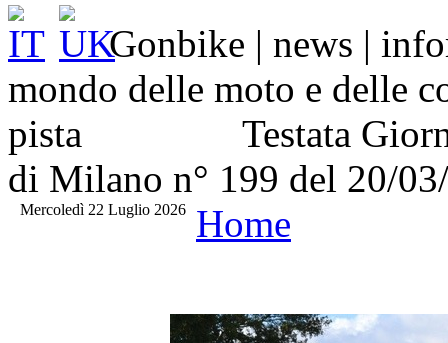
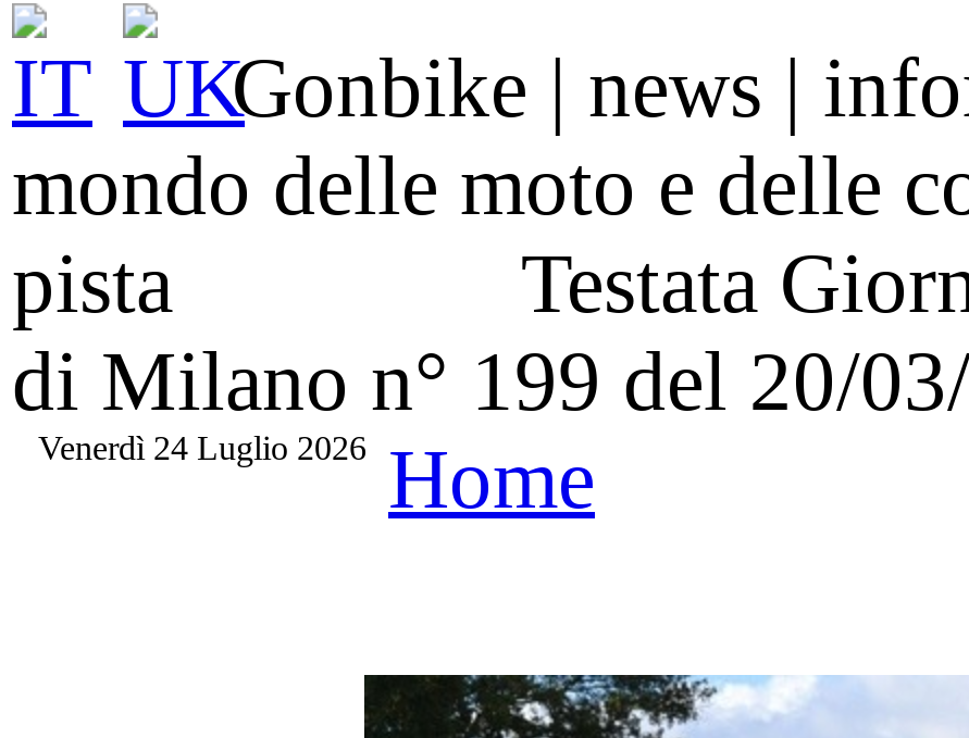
- Mercoledì 22 Luglio 2026 Home
+ Venerdì 24 Luglio 2026 Home
